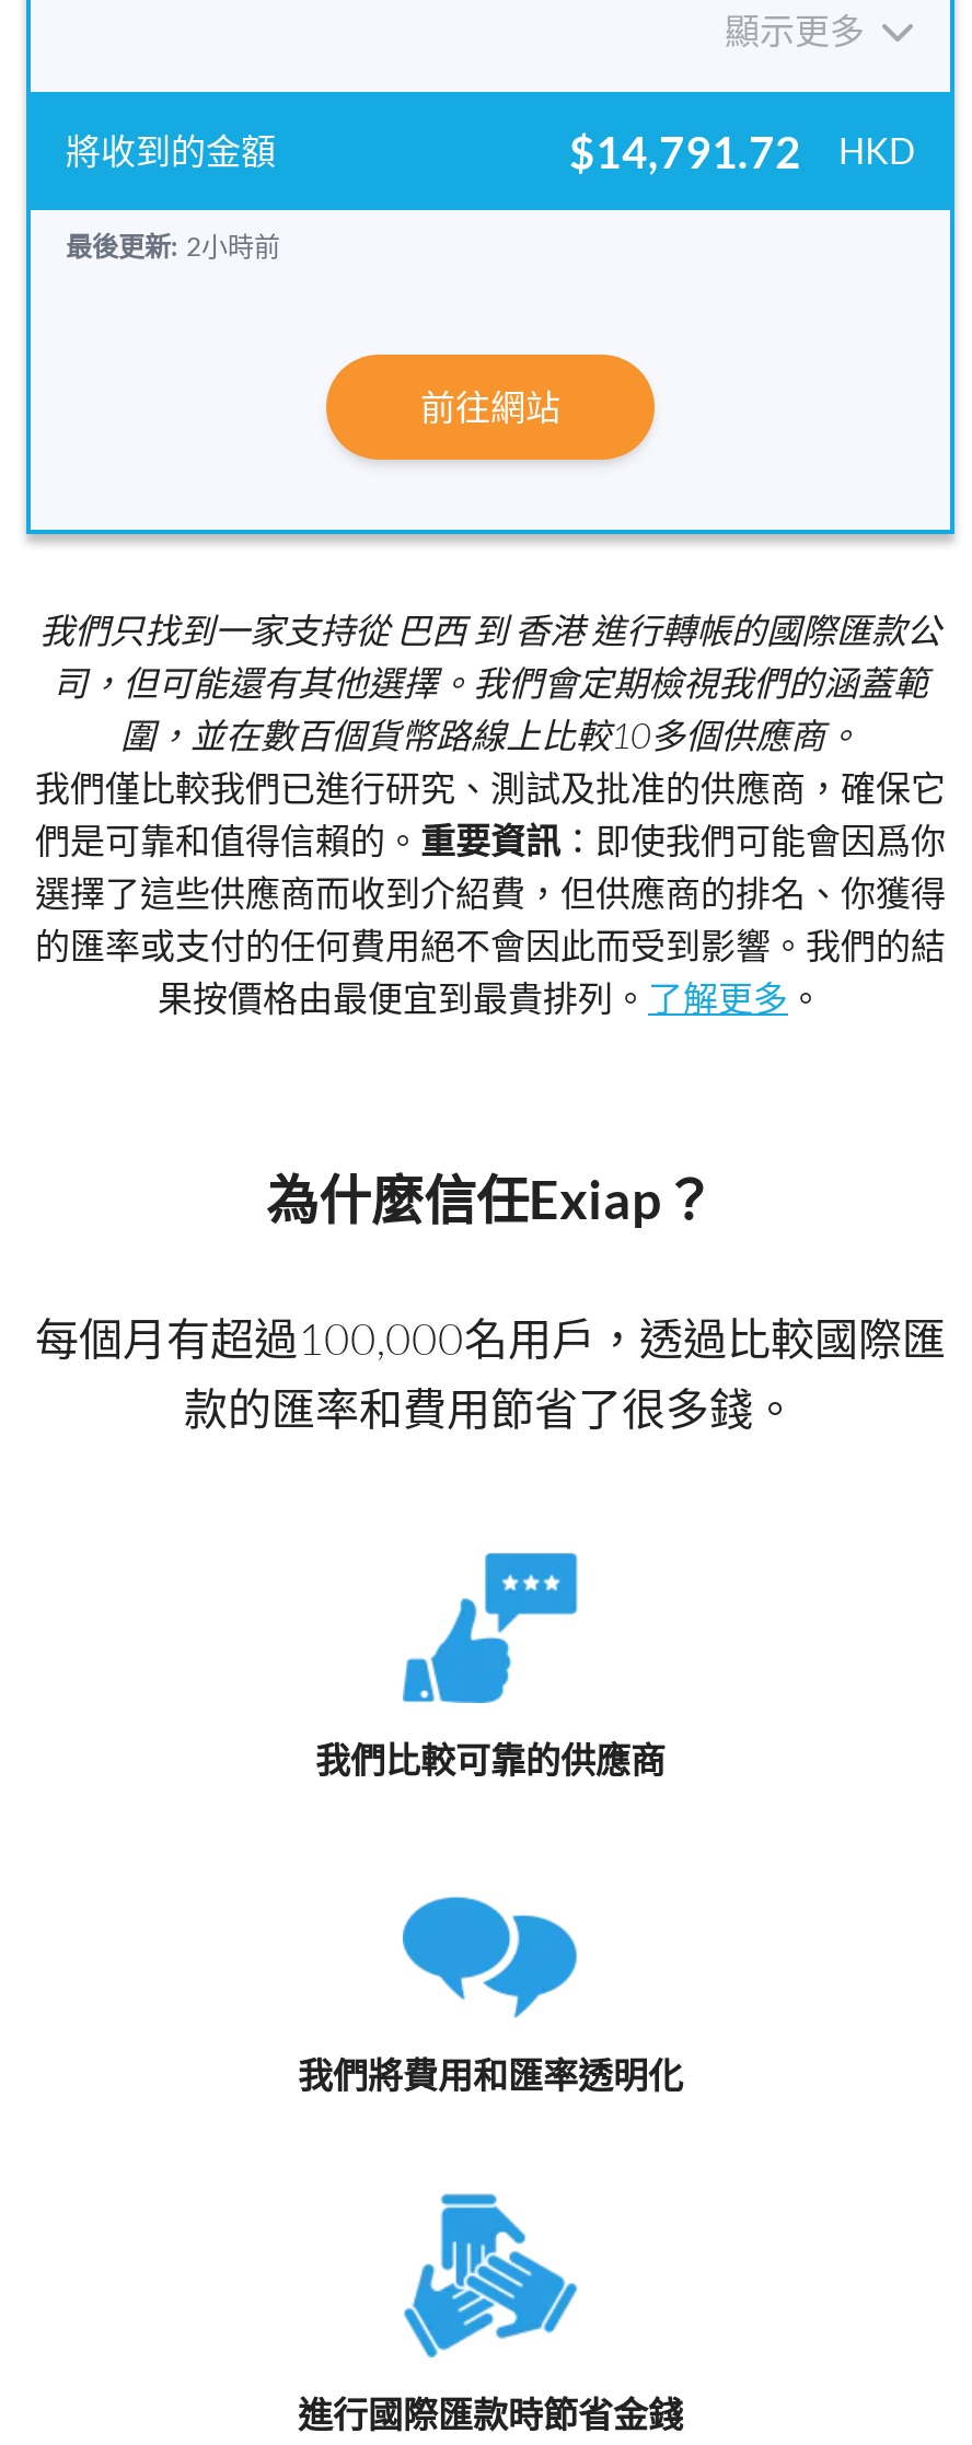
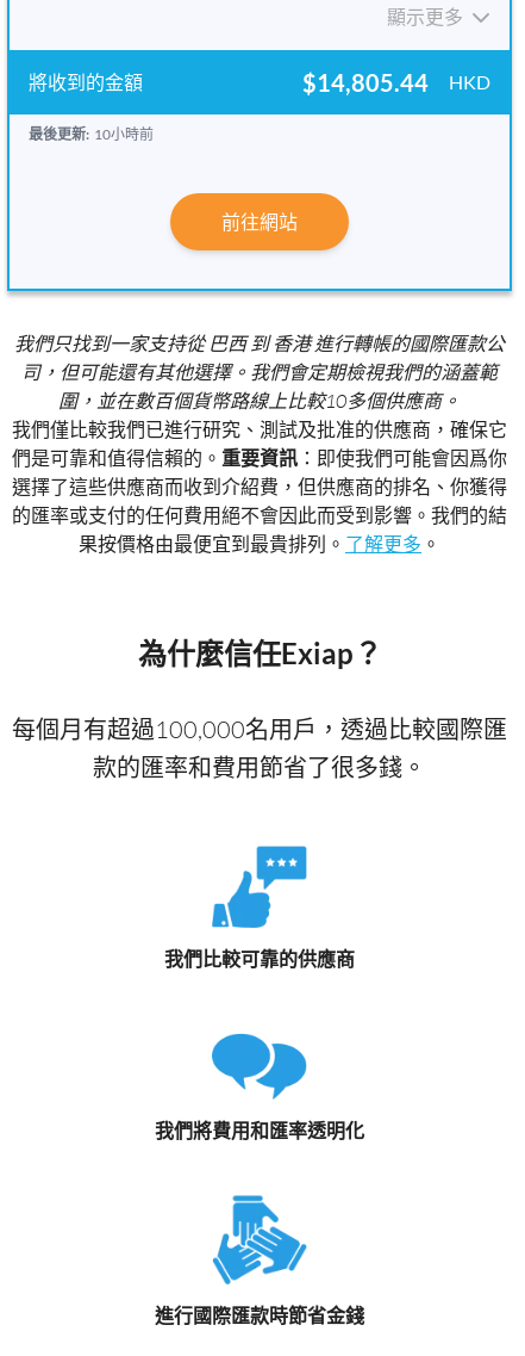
- $14,791.72 HKD
+ $14,805.44 HKD

- 最後更新: 2小時前
+ 最後更新: 10小時前
